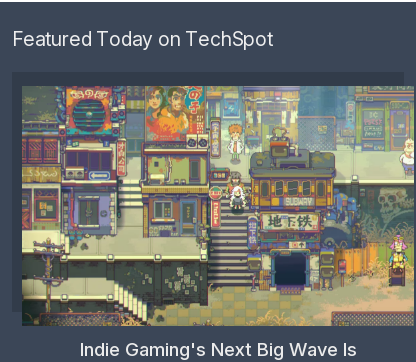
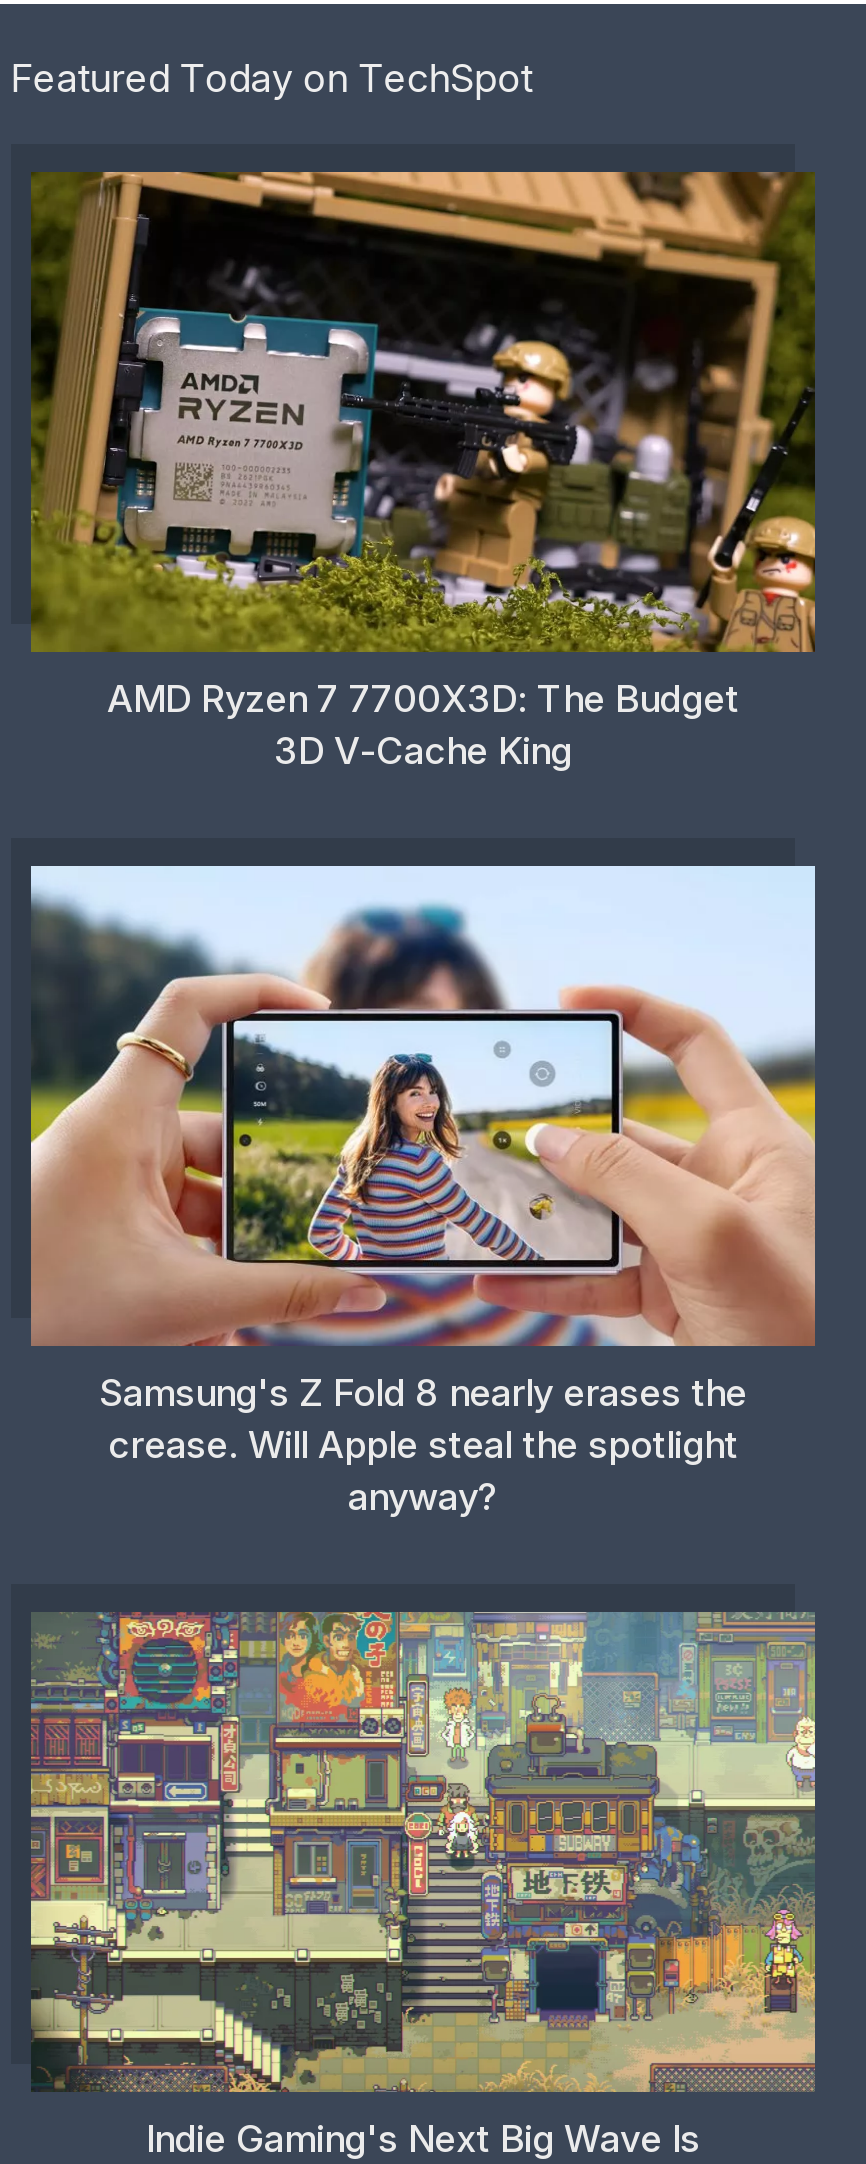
+ [image]
+ Samsung's Z Fold 8 nearly erases the
+ crease. Will Apple steal the spotlight
+ anyway?

+ [image]
+ AMD Ryzen 7 7700X3D: The Budget
+ 3D V-Cache King
